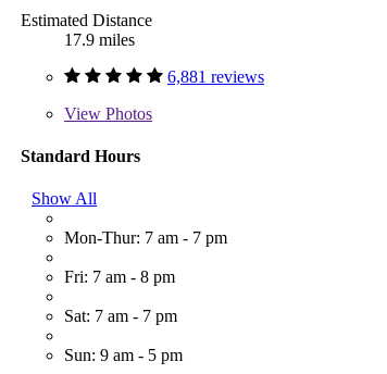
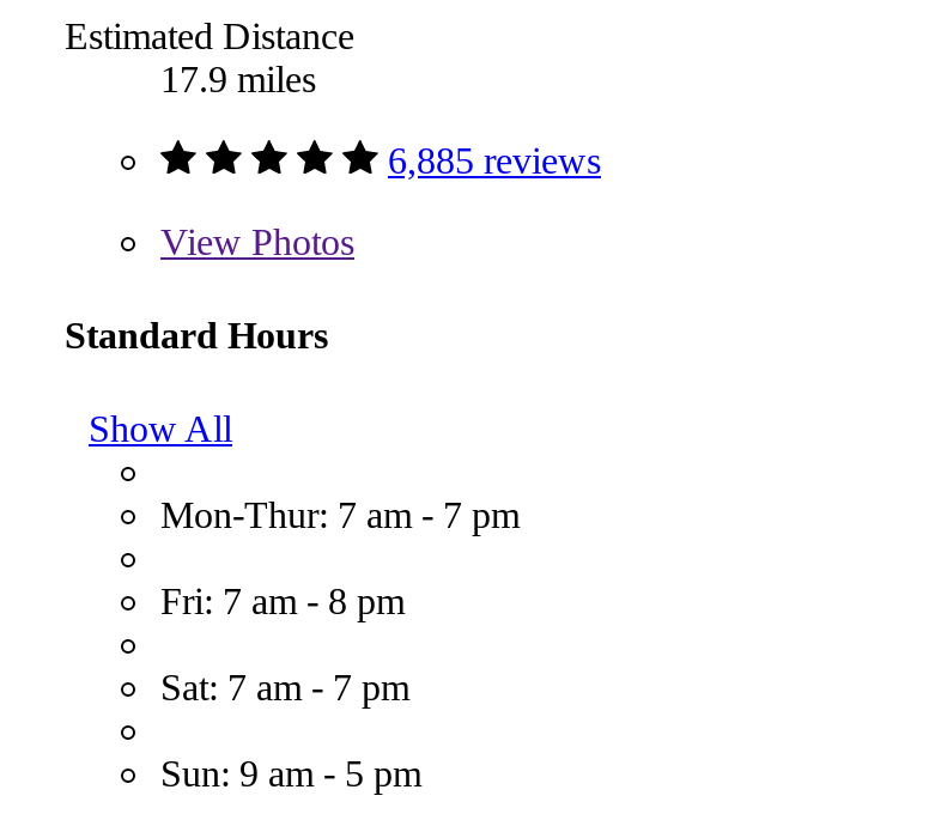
- 6,881 reviews
+ 6,885 reviews
